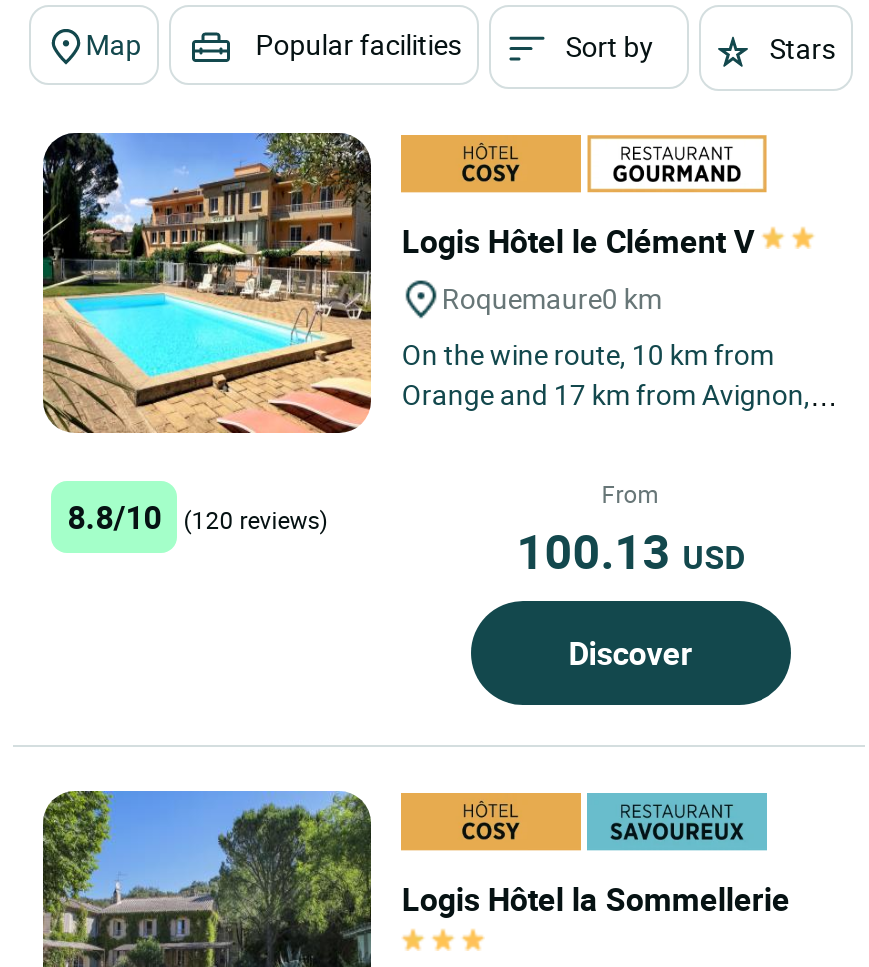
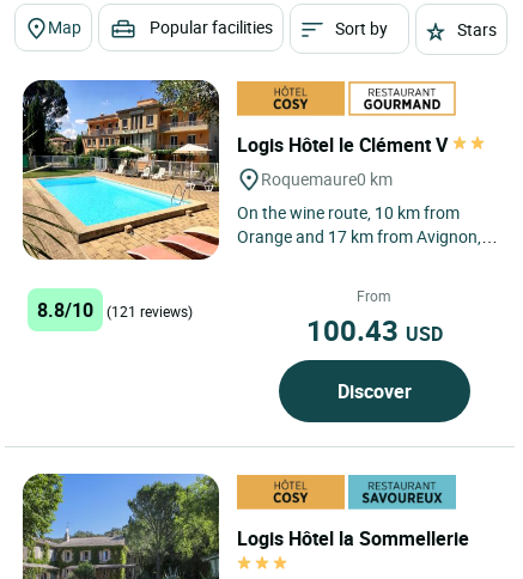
- 8.8/10 (120 reviews)
+ 8.8/10 (121 reviews)

- 100.13 USD
+ 100.43 USD
